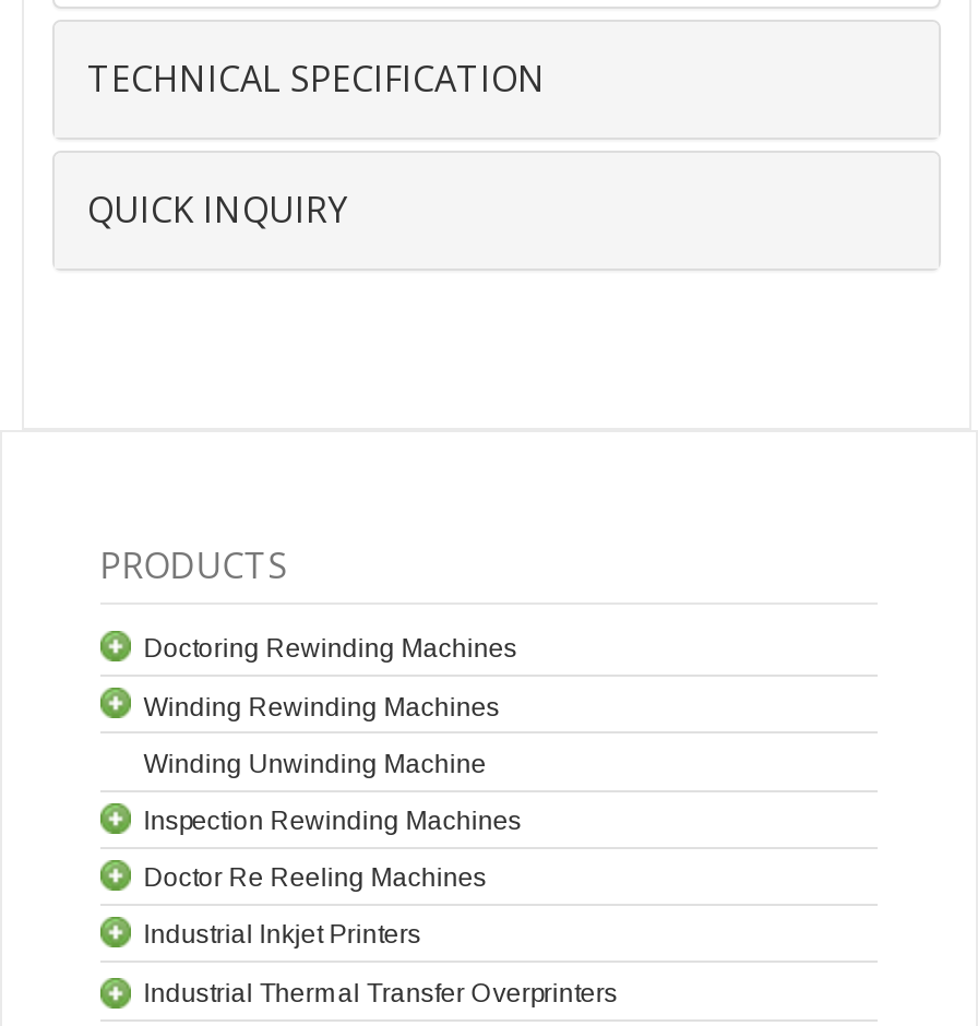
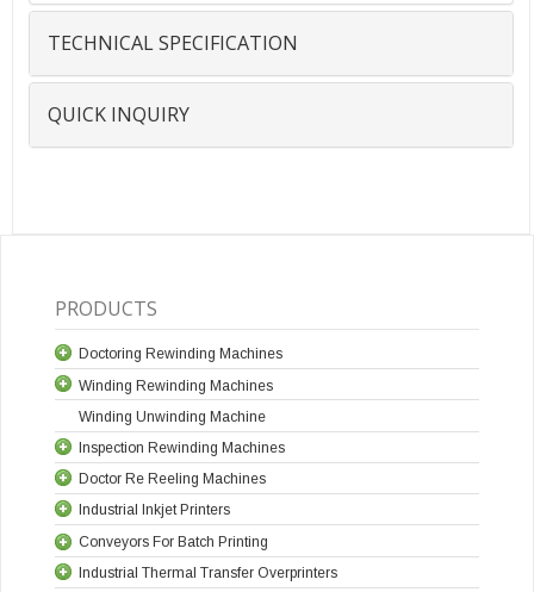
+ Conveyors For Batch Printing
